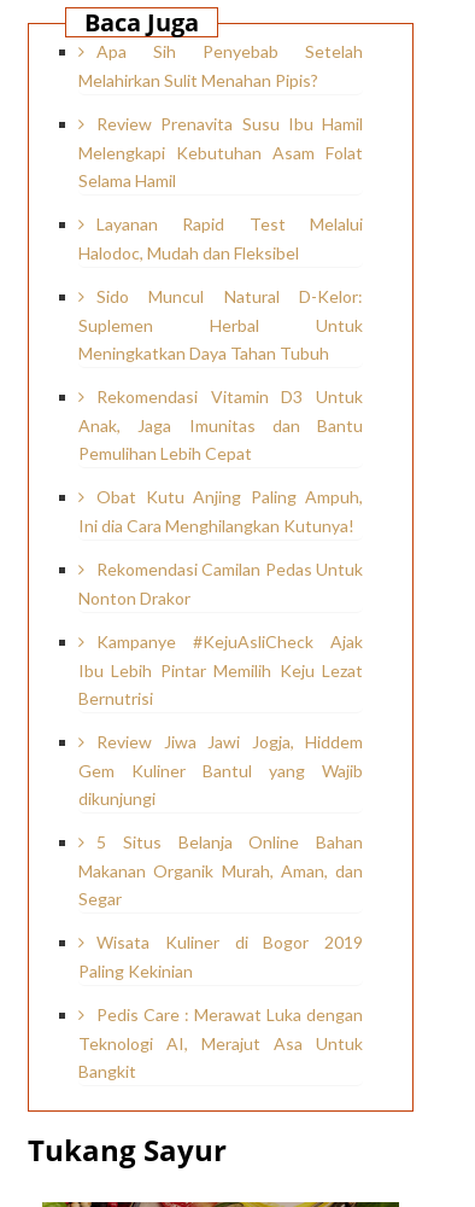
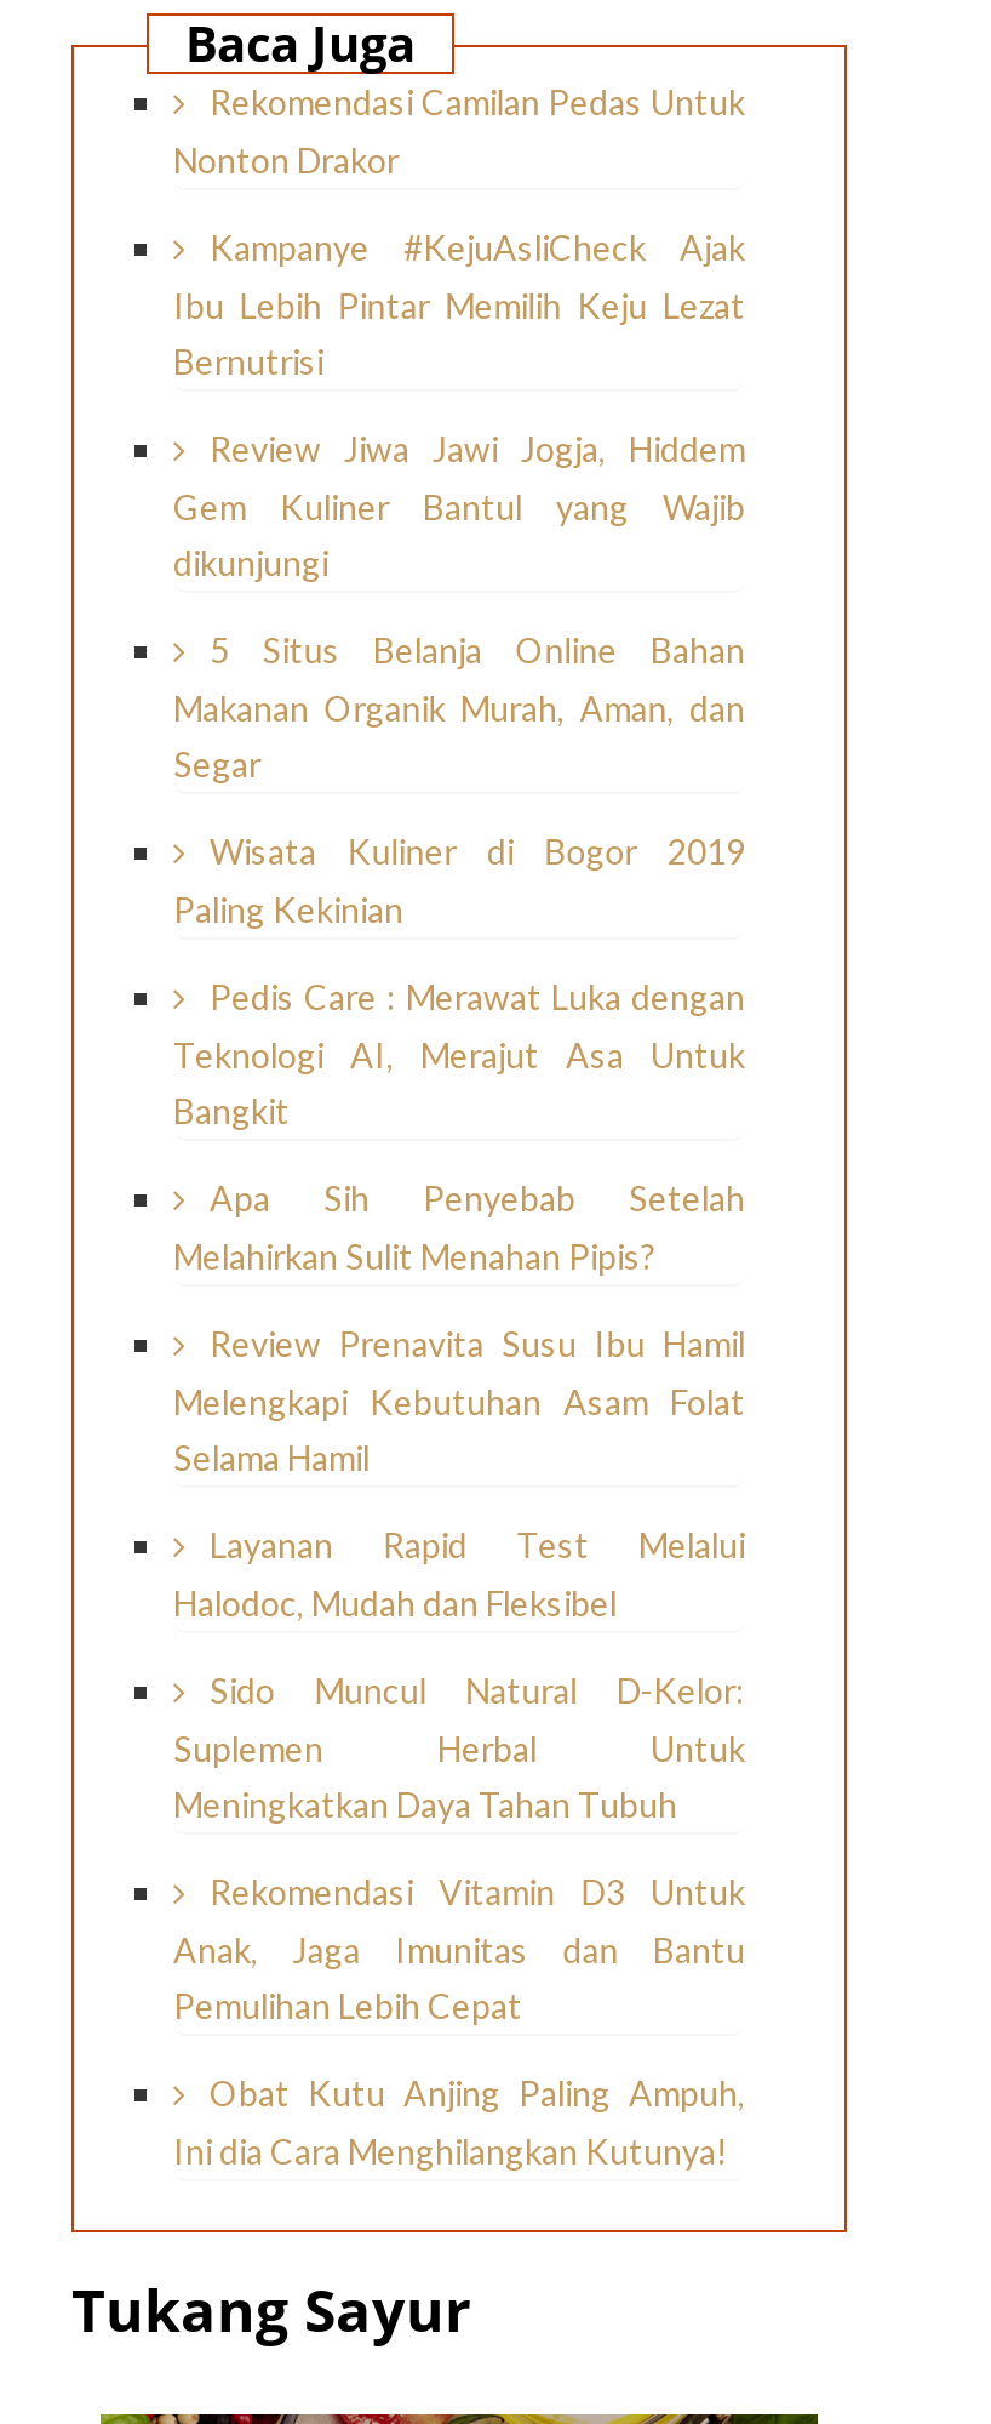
moved down: Apa Sih Penyebab Setelah | Melahirkan Sulit Menahan Pipis? | Review Prenavita Susu Ibu Hamil | ... | Obat Kutu Anjing Paling Ampuh, | Ini dia Cara Menghilangkan Kutunya!

moved up: Rekomendasi Camilan Pedas Untuk | Nonton Drakor | Kampanye #KejuAsliCheck Ajak | ... | Teknologi AI, Merajut Asa Untuk | Bangkit
